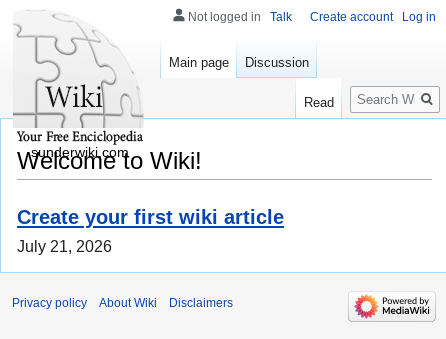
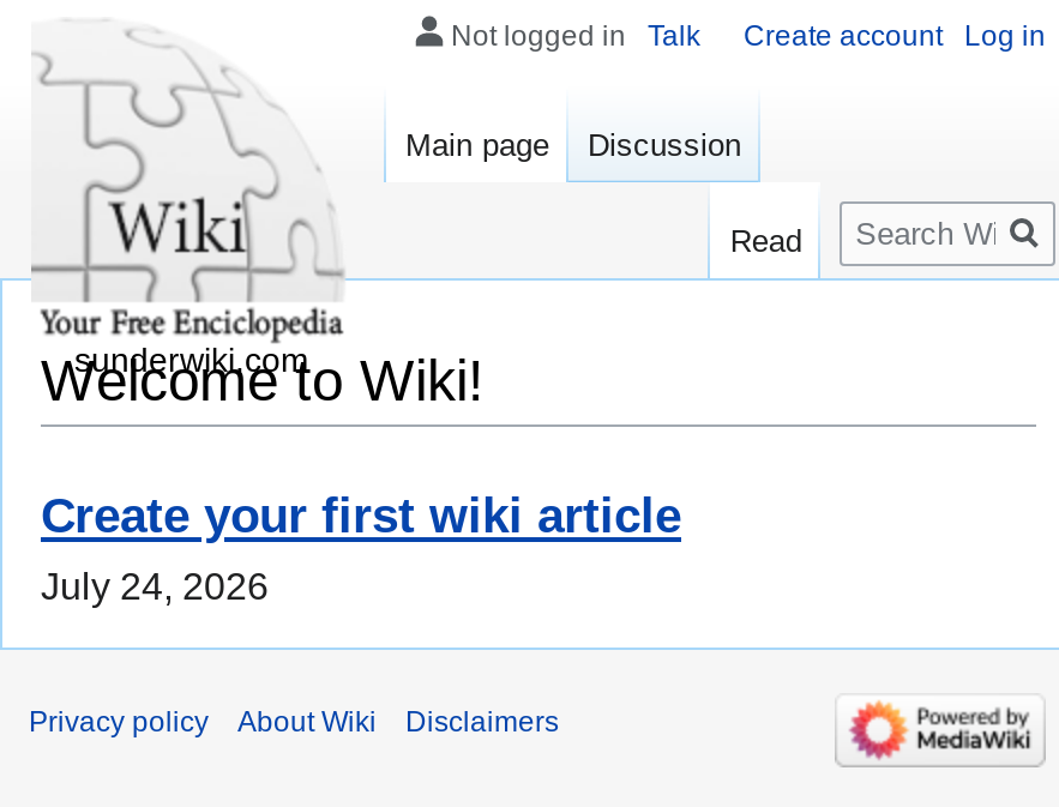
- July 21, 2026
+ July 24, 2026
